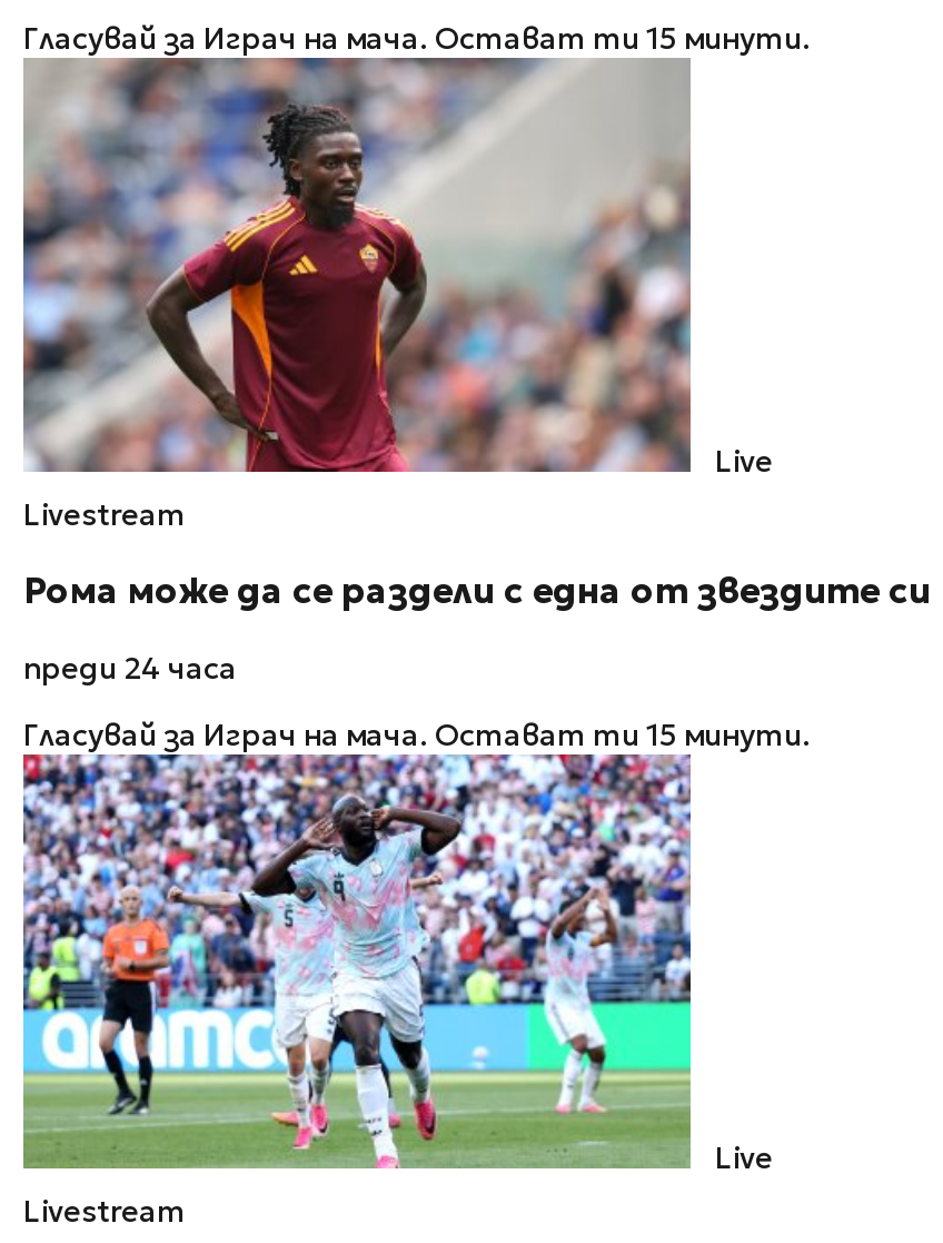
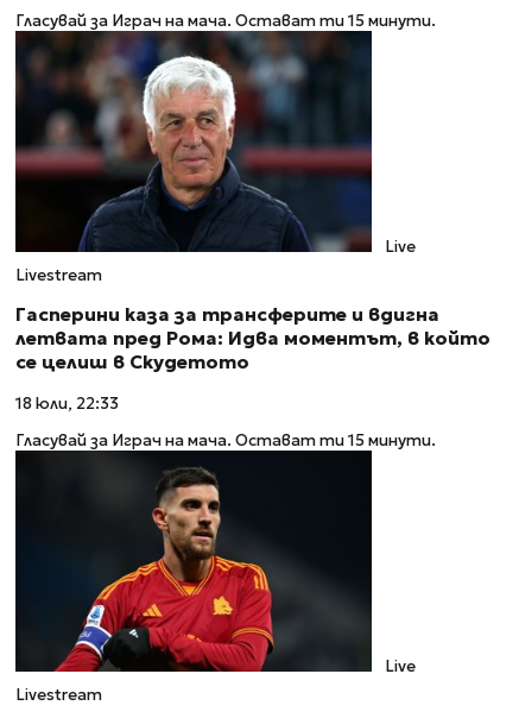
- [image]
+ [image]

- Рома може да се раздели с една от звездите си
+ Гасперини каза за трансферите и вдигна
+ летвата пред Рома: Идва моментът, в който
+ се целиш в Скудетото

- преди 24 часа
+ 18 юли, 22:33

- [image]
+ [image]
